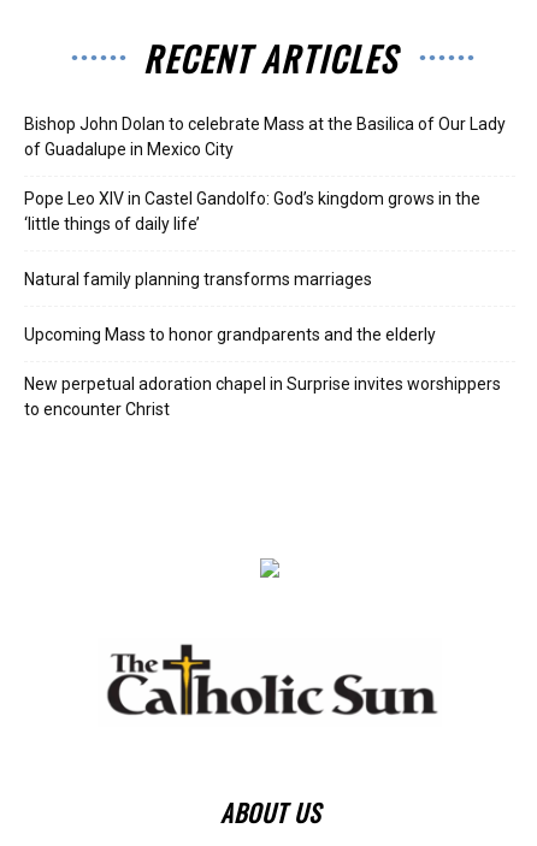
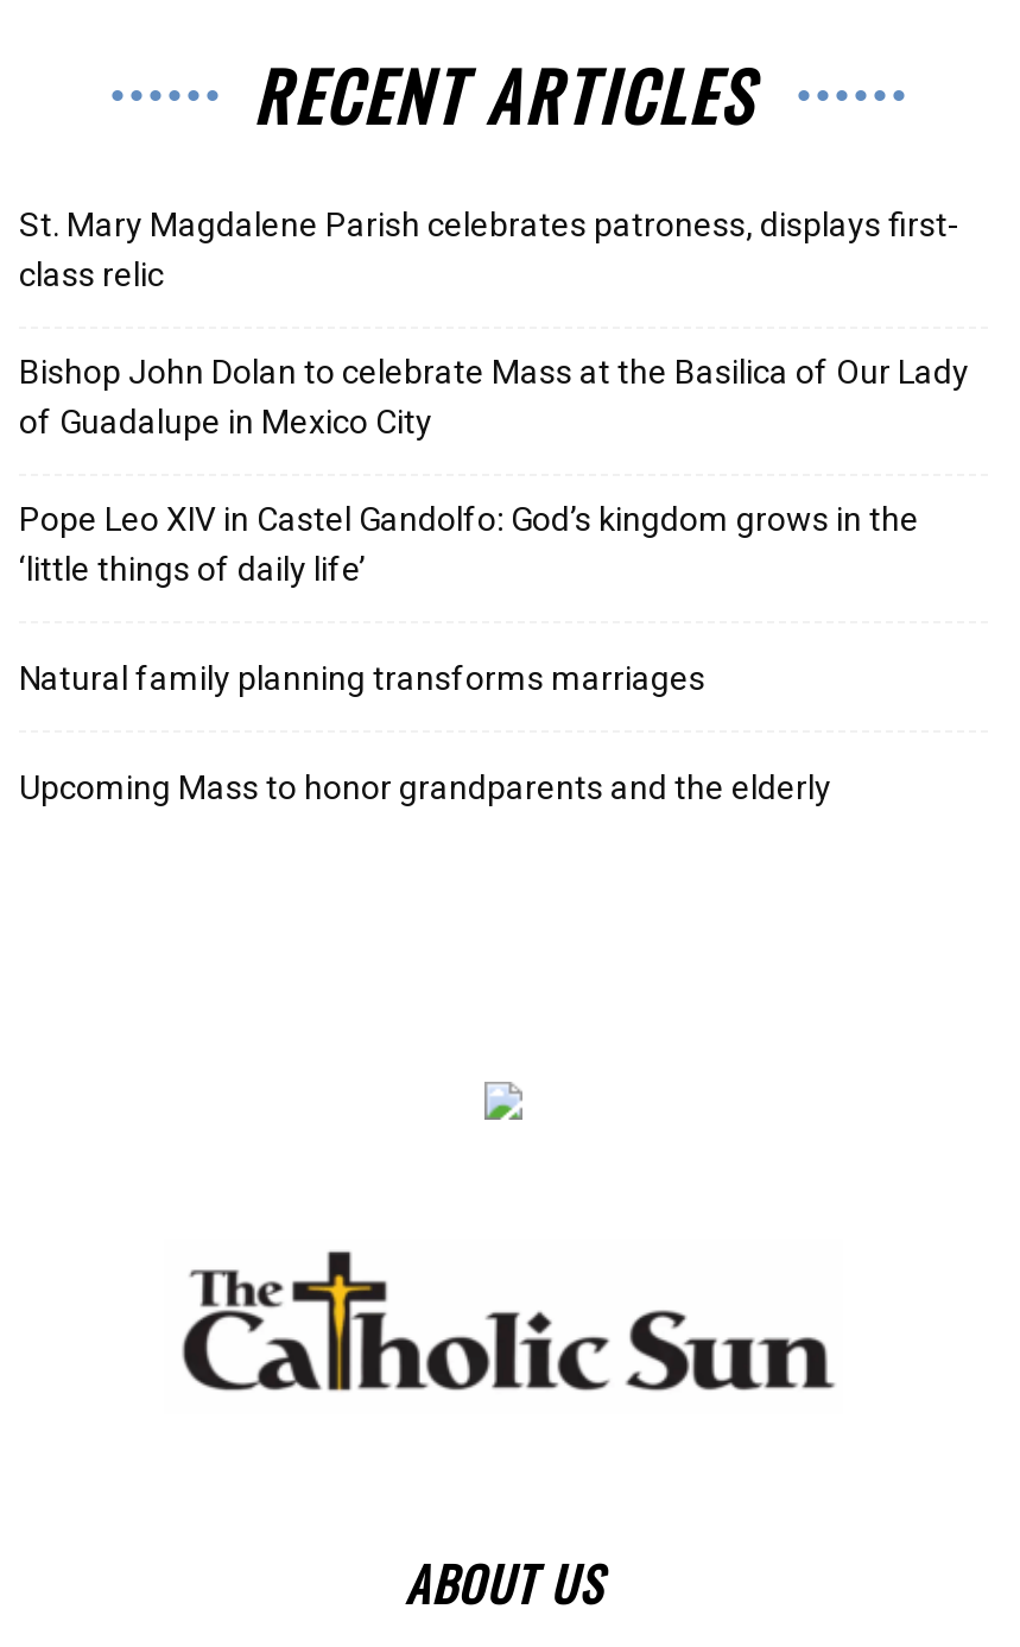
+ St. Mary Magdalene Parish celebrates patroness, displays first-
+ class relic

moved down: Bishop John Dolan to celebrate Mass at the Basilica of Our Lady | of Guadalupe in Mexico City | Pope Leo XIV in Castel Gandolfo: God’s kingdom grows in the | ‘little things of daily life’ | Natural family planning transforms marriages | Upcoming Mass to honor grandparents and the elderly

- New perpetual adoration chapel in Surprise invites worshippers
- to encounter Christ
